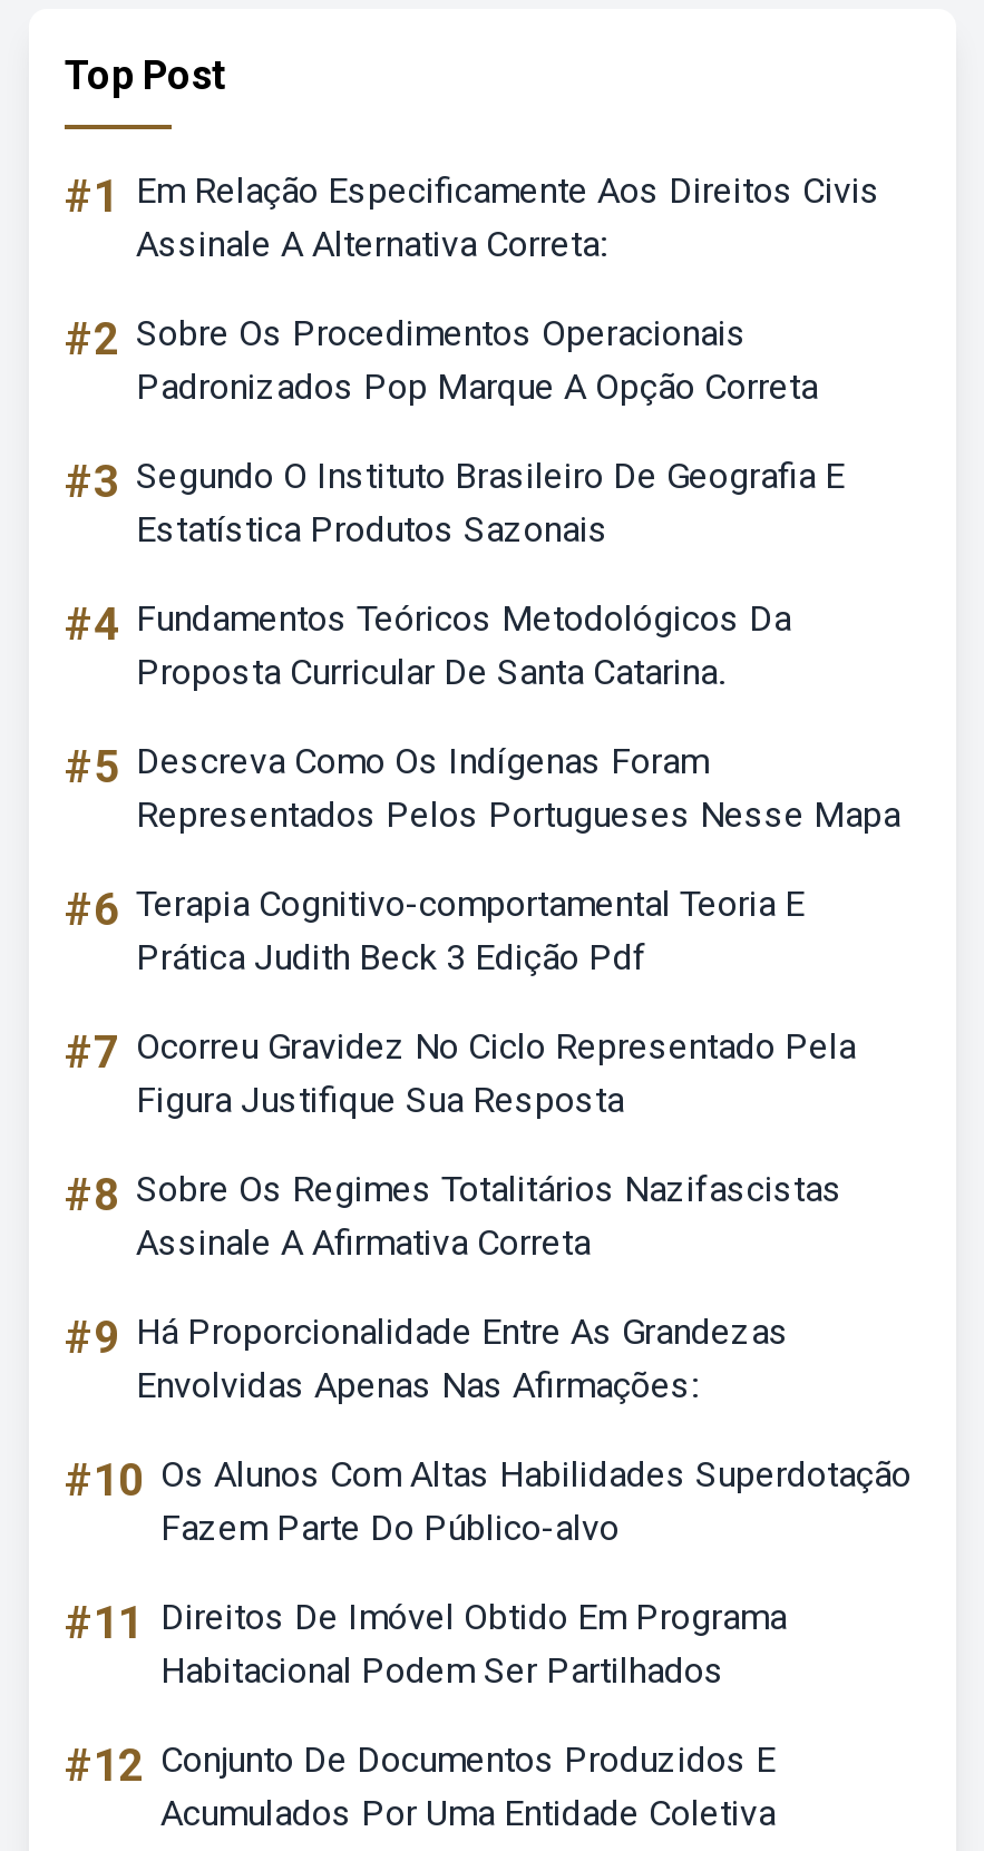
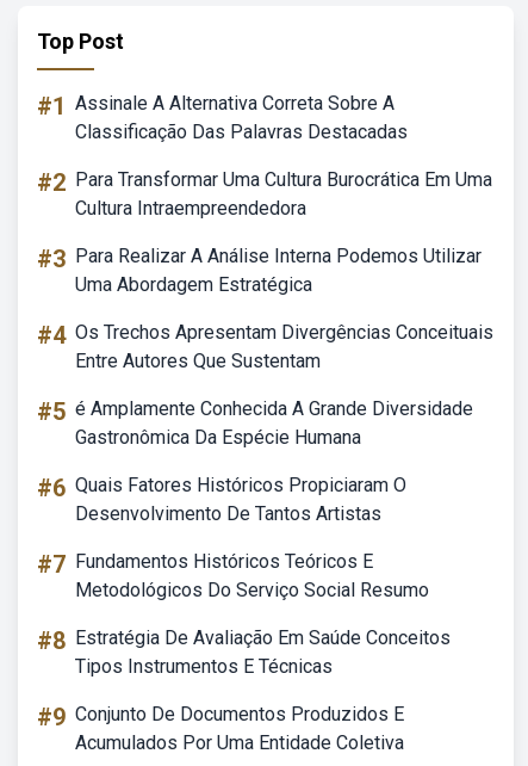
- #1 Em Relação Especificamente Aos Direitos Civis
- Assinale A Alternativa Correta:
- #2 Sobre Os Procedimentos Operacionais
- Padronizados Pop Marque A Opção Correta
- #3 Segundo O Instituto Brasileiro De Geografia E
- Estatística Produtos Sazonais
- #4 Fundamentos Teóricos Metodológicos Da
- Proposta Curricular De Santa Catarina.
- #5 Descreva Como Os Indígenas Foram
- Representados Pelos Portugueses Nesse Mapa
- #6 Terapia Cognitivo-comportamental Teoria E
- Prática Judith Beck 3 Edição Pdf
- #7 Ocorreu Gravidez No Ciclo Representado Pela
- Figura Justifique Sua Resposta
- #8 Sobre Os Regimes Totalitários Nazifascistas
- Assinale A Afirmativa Correta
- #9 Há Proporcionalidade Entre As Grandezas
- Envolvidas Apenas Nas Afirmações:
- #10 Os Alunos Com Altas Habilidades Superdotação
- Fazem Parte Do Público-alvo
- #11 Direitos De Imóvel Obtido Em Programa
- Habitacional Podem Ser Partilhados
- #12 Conjunto De Documentos Produzidos E
+ #1 Assinale A Alternativa Correta Sobre A
+ Classificação Das Palavras Destacadas
+ #2 Para Transformar Uma Cultura Burocrática Em Uma
+ Cultura Intraempreendedora
+ #3 Para Realizar A Análise Interna Podemos Utilizar
+ Uma Abordagem Estratégica
+ #4 Os Trechos Apresentam Divergências Conceituais
+ Entre Autores Que Sustentam
+ #5 é Amplamente Conhecida A Grande Diversidade
+ Gastronômica Da Espécie Humana
+ #6 Quais Fatores Históricos Propiciaram O
+ Desenvolvimento De Tantos Artistas
+ #7 Fundamentos Históricos Teóricos E
+ Metodológicos Do Serviço Social Resumo
+ #8 Estratégia De Avaliação Em Saúde Conceitos
+ Tipos Instrumentos E Técnicas
+ #9 Conjunto De Documentos Produzidos E
